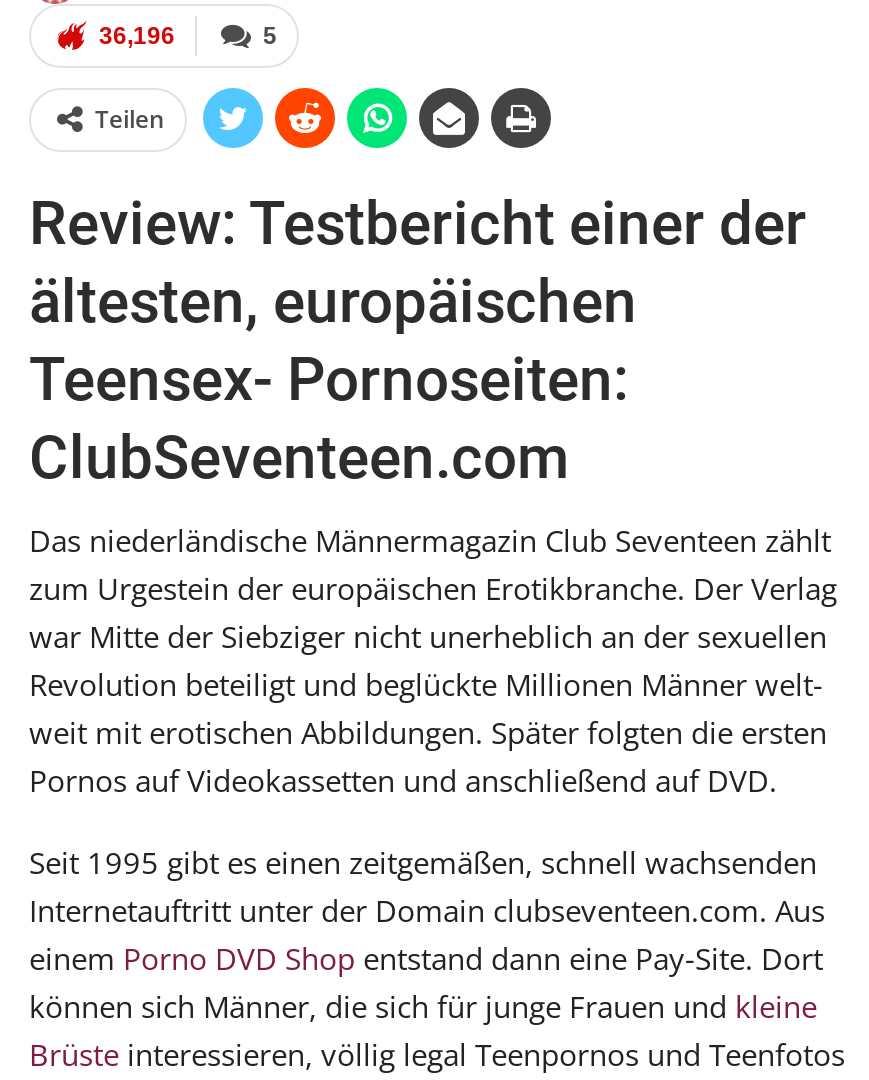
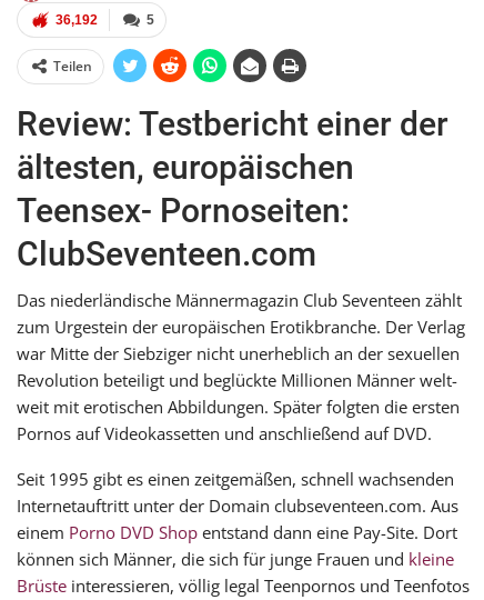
- 36,196
+ 36,192
